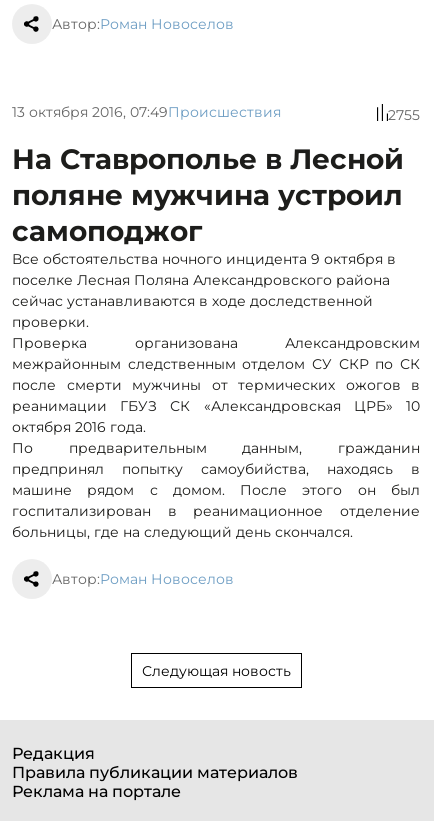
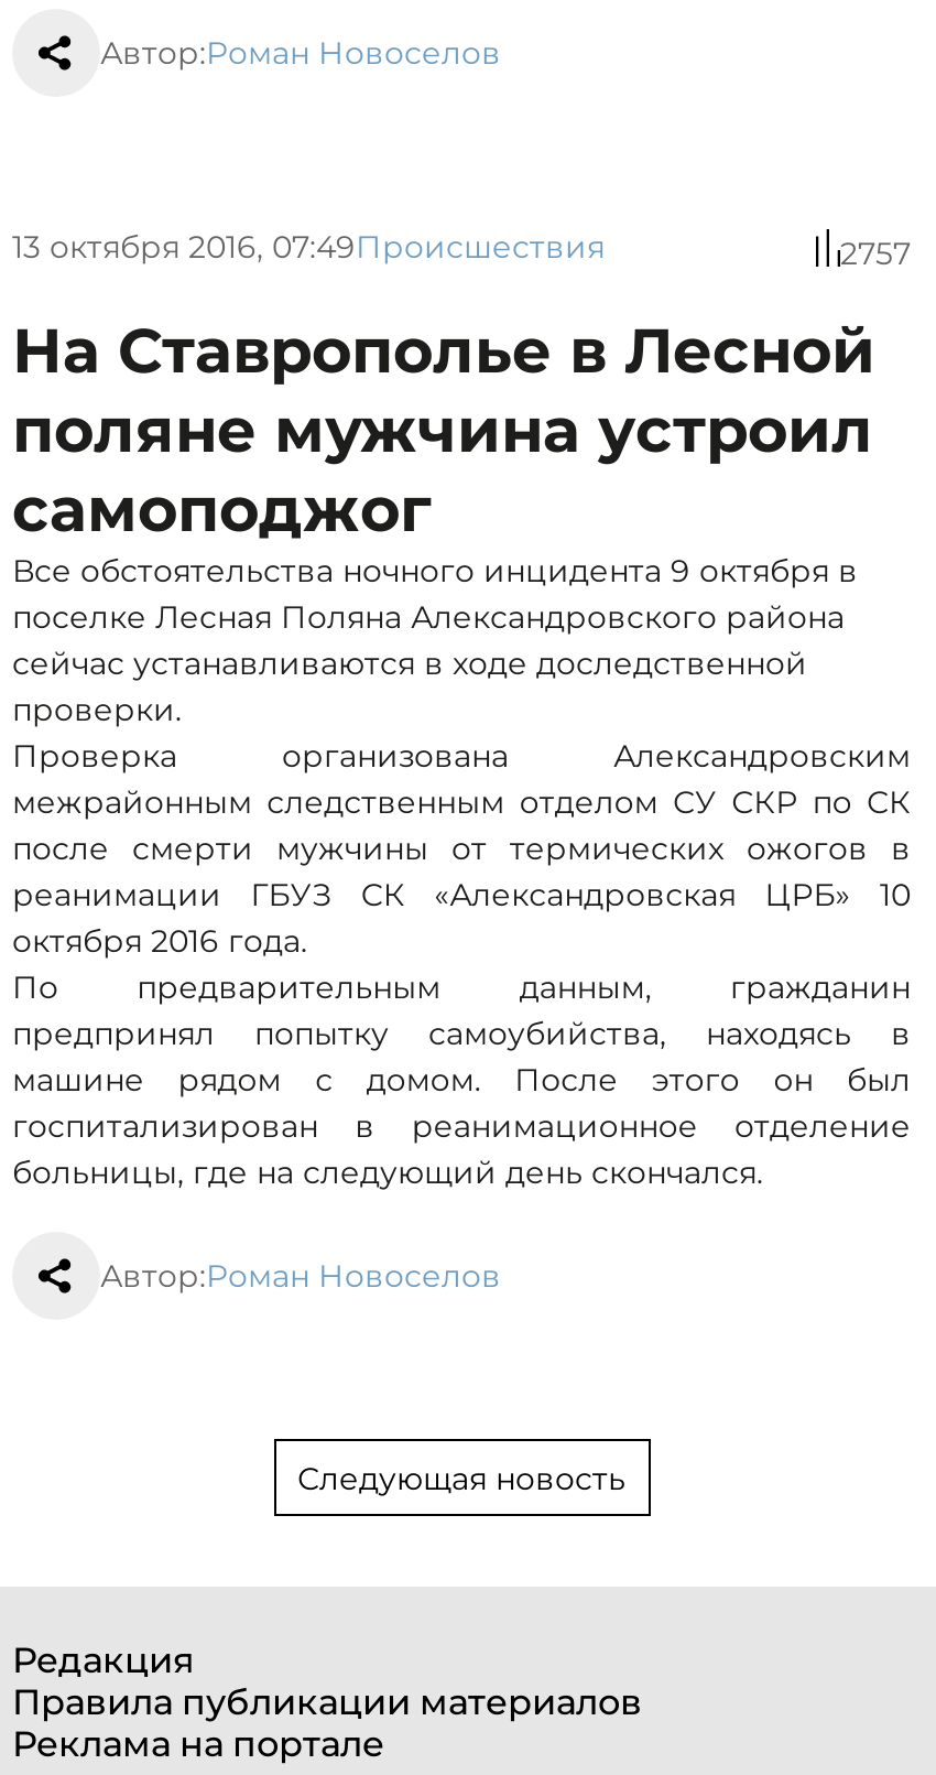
- 2755
+ 2757
